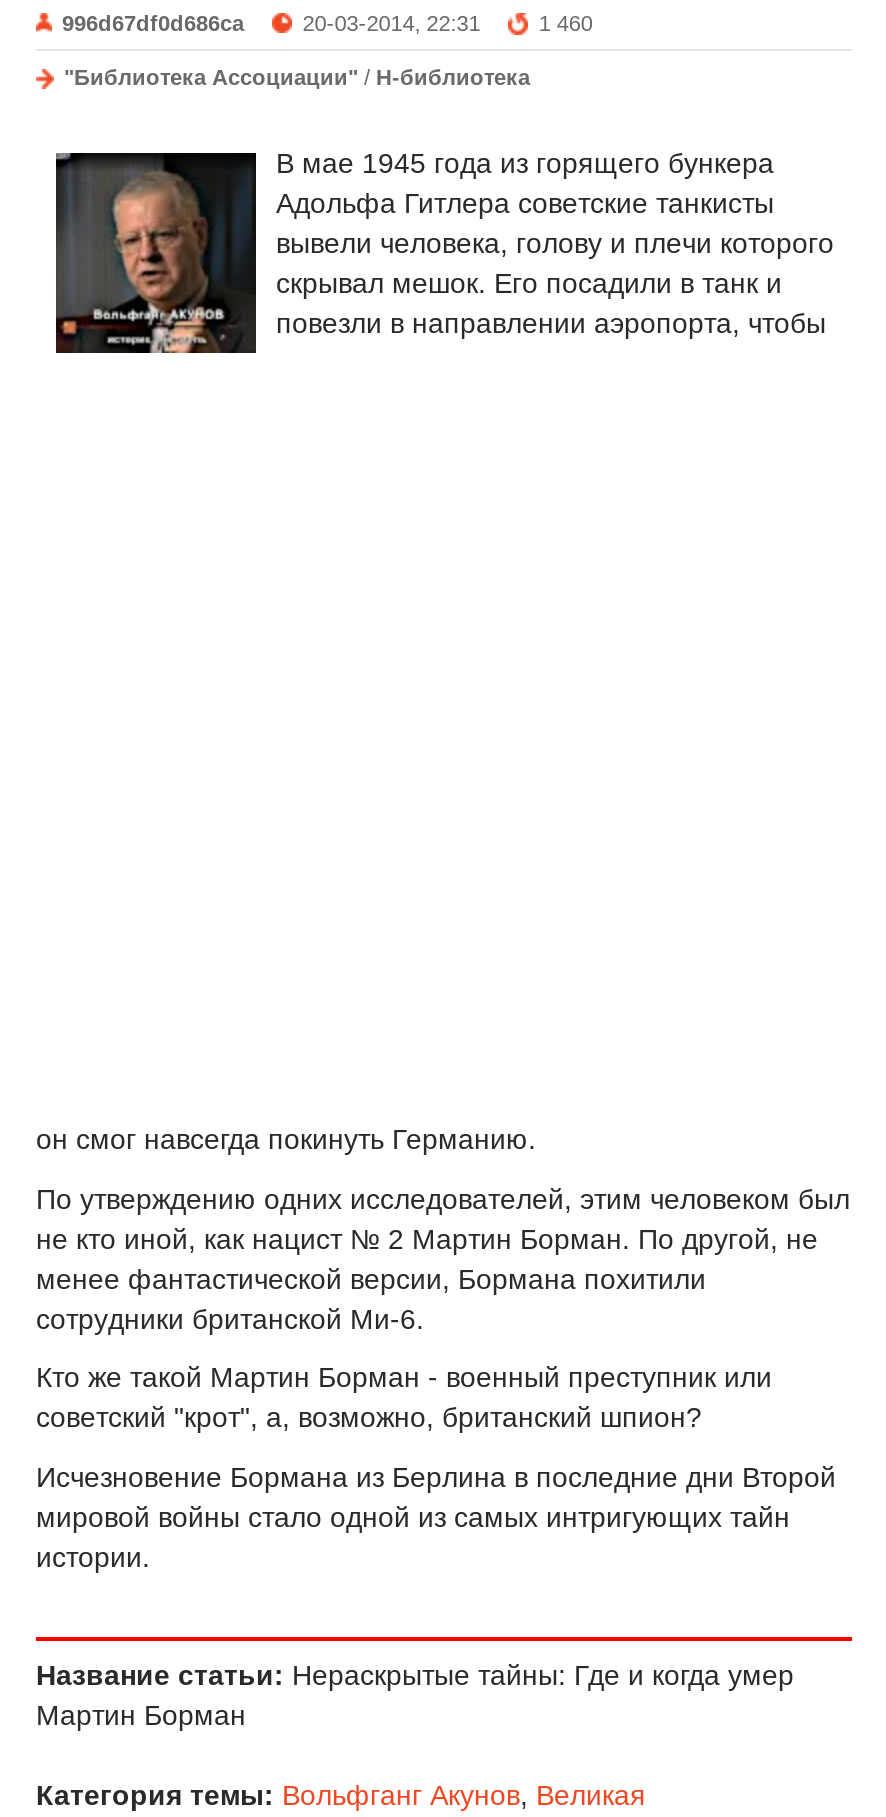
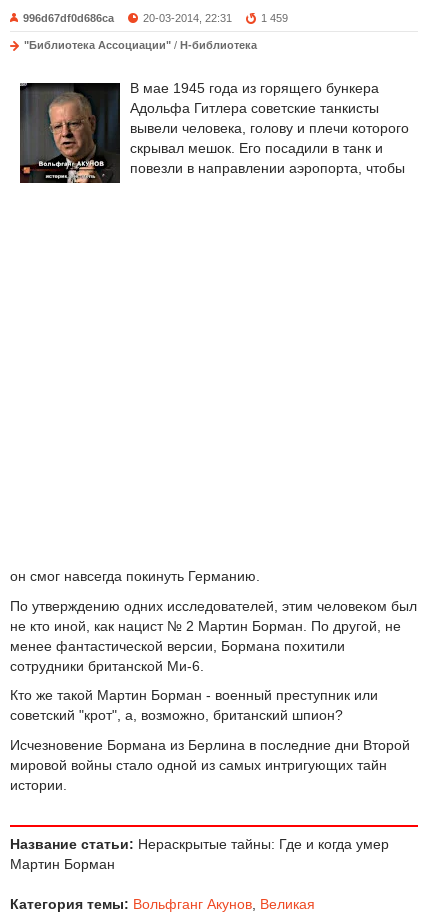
- 1 460
+ 1 459
